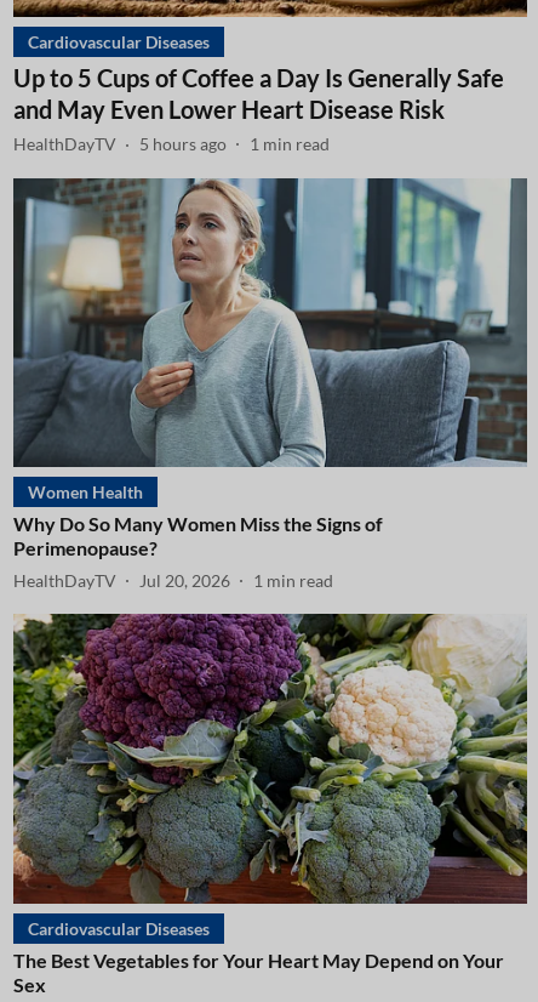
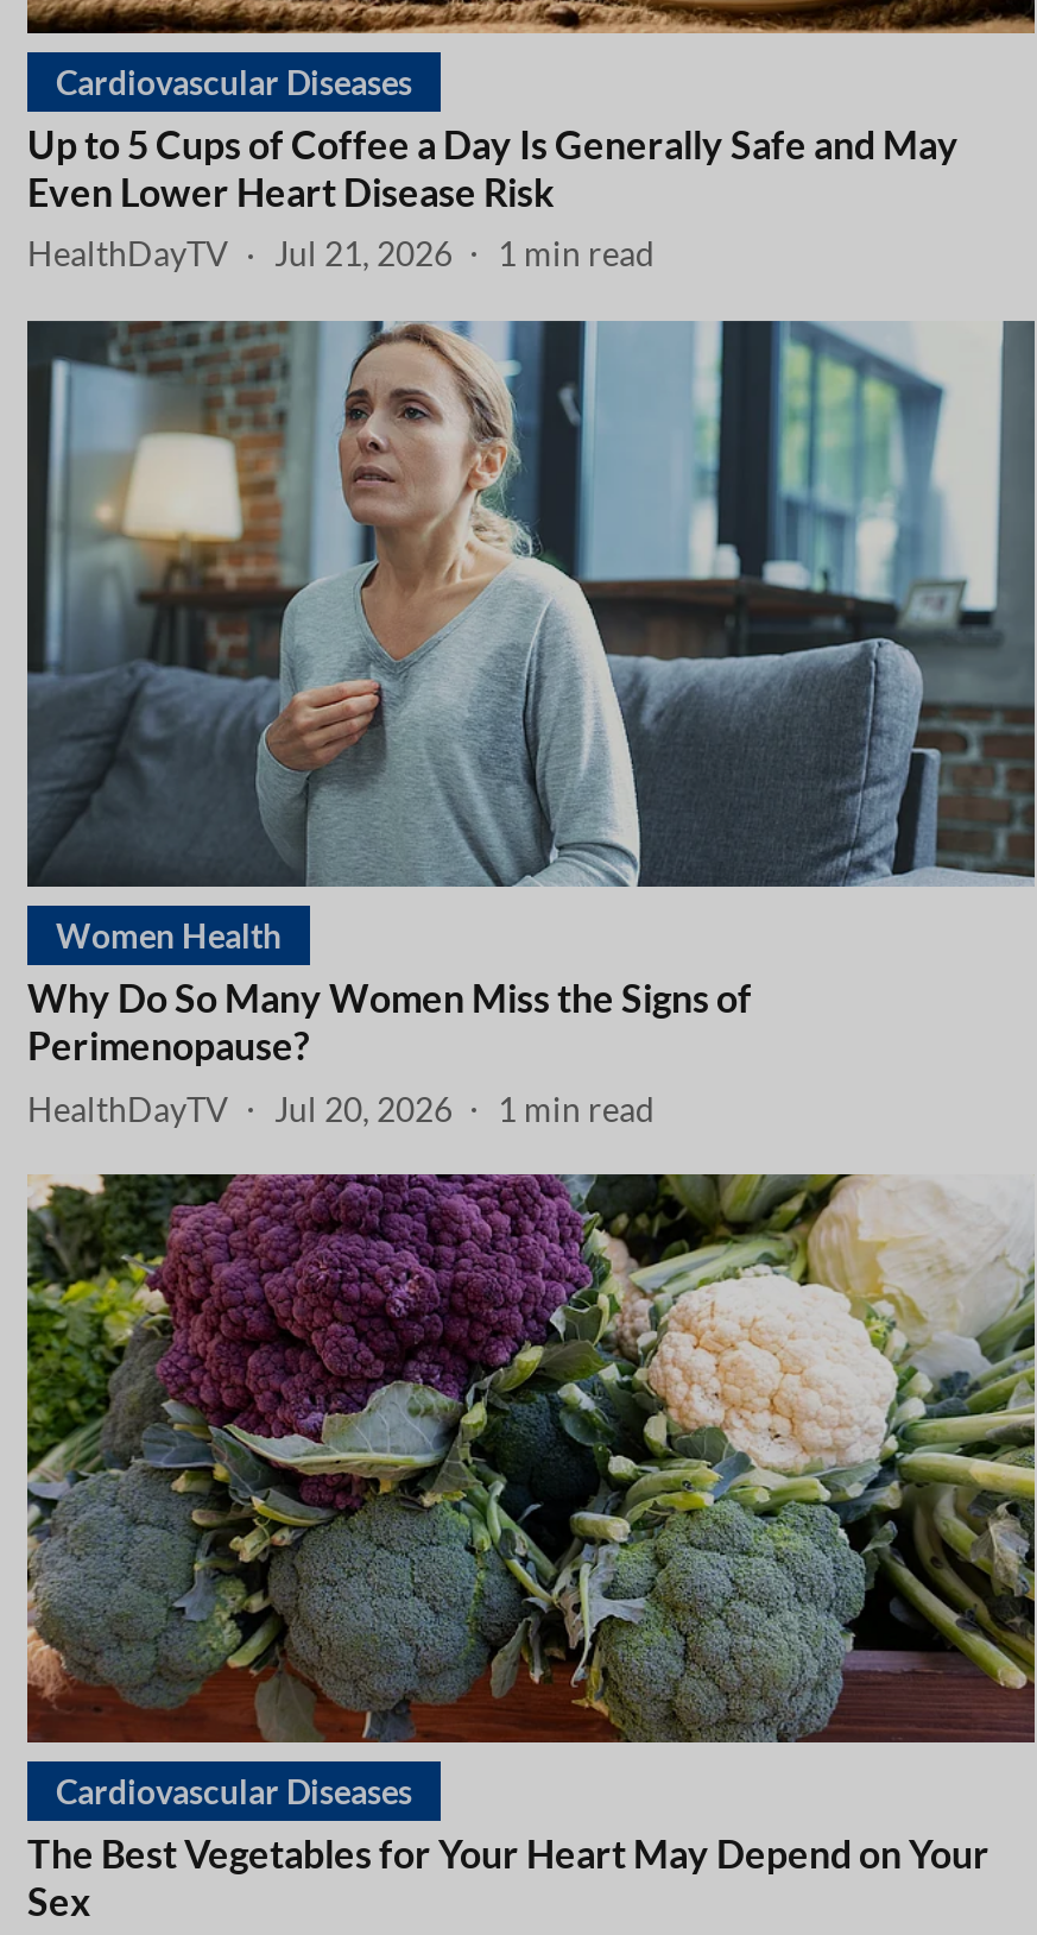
- HealthDayTV 5 hours ago 1 min read
+ HealthDayTV Jul 21, 2026 1 min read
